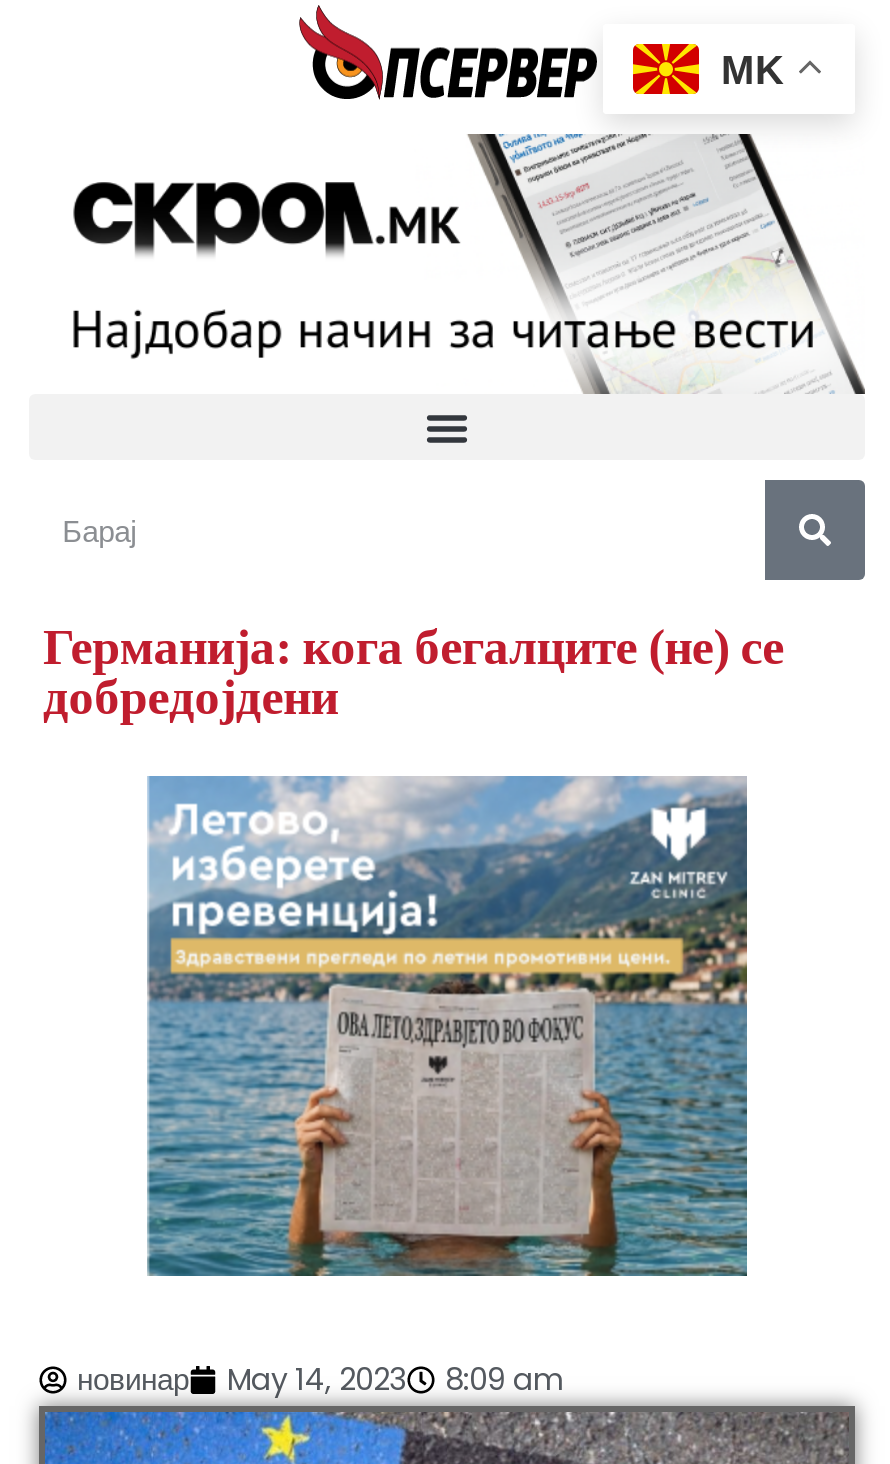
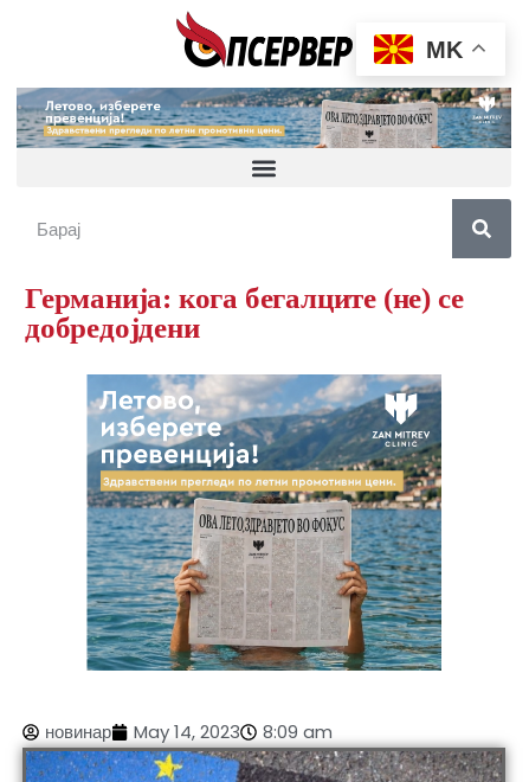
- [image]
+ [image]
